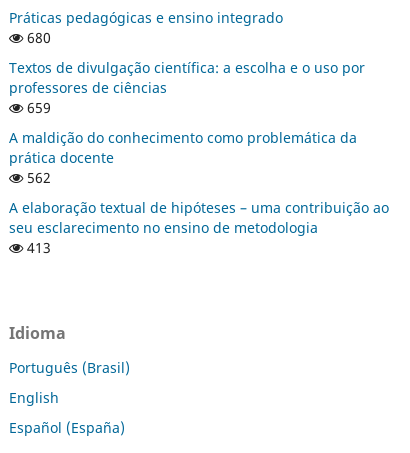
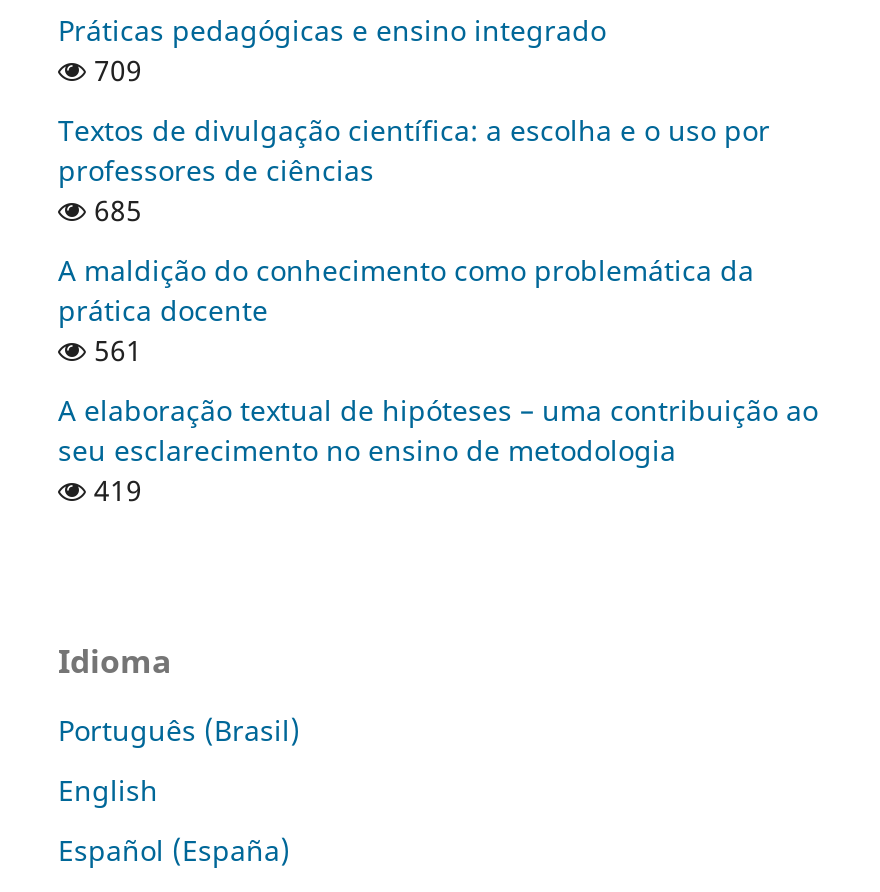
- 680
+ 709

- 659
+ 685

- 562
+ 561

- 413
+ 419
